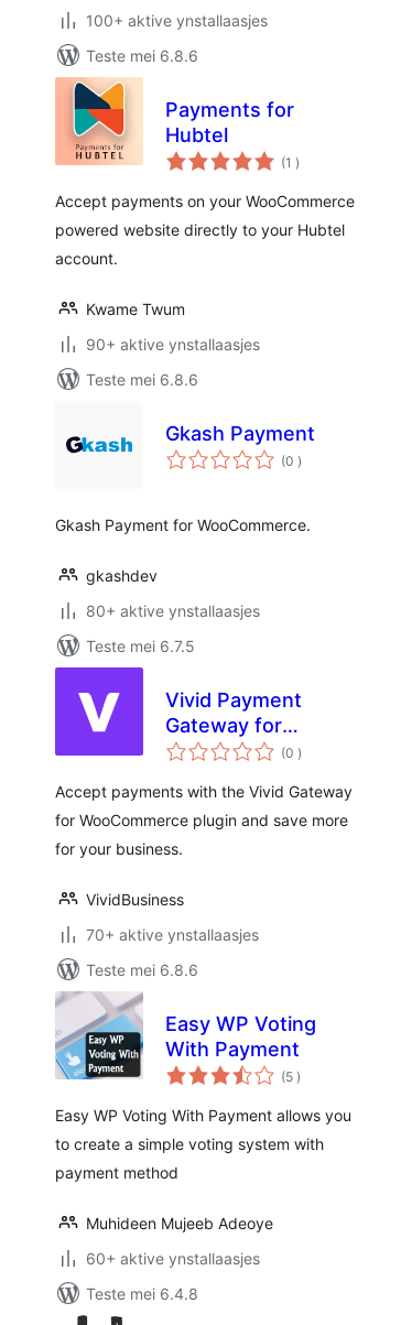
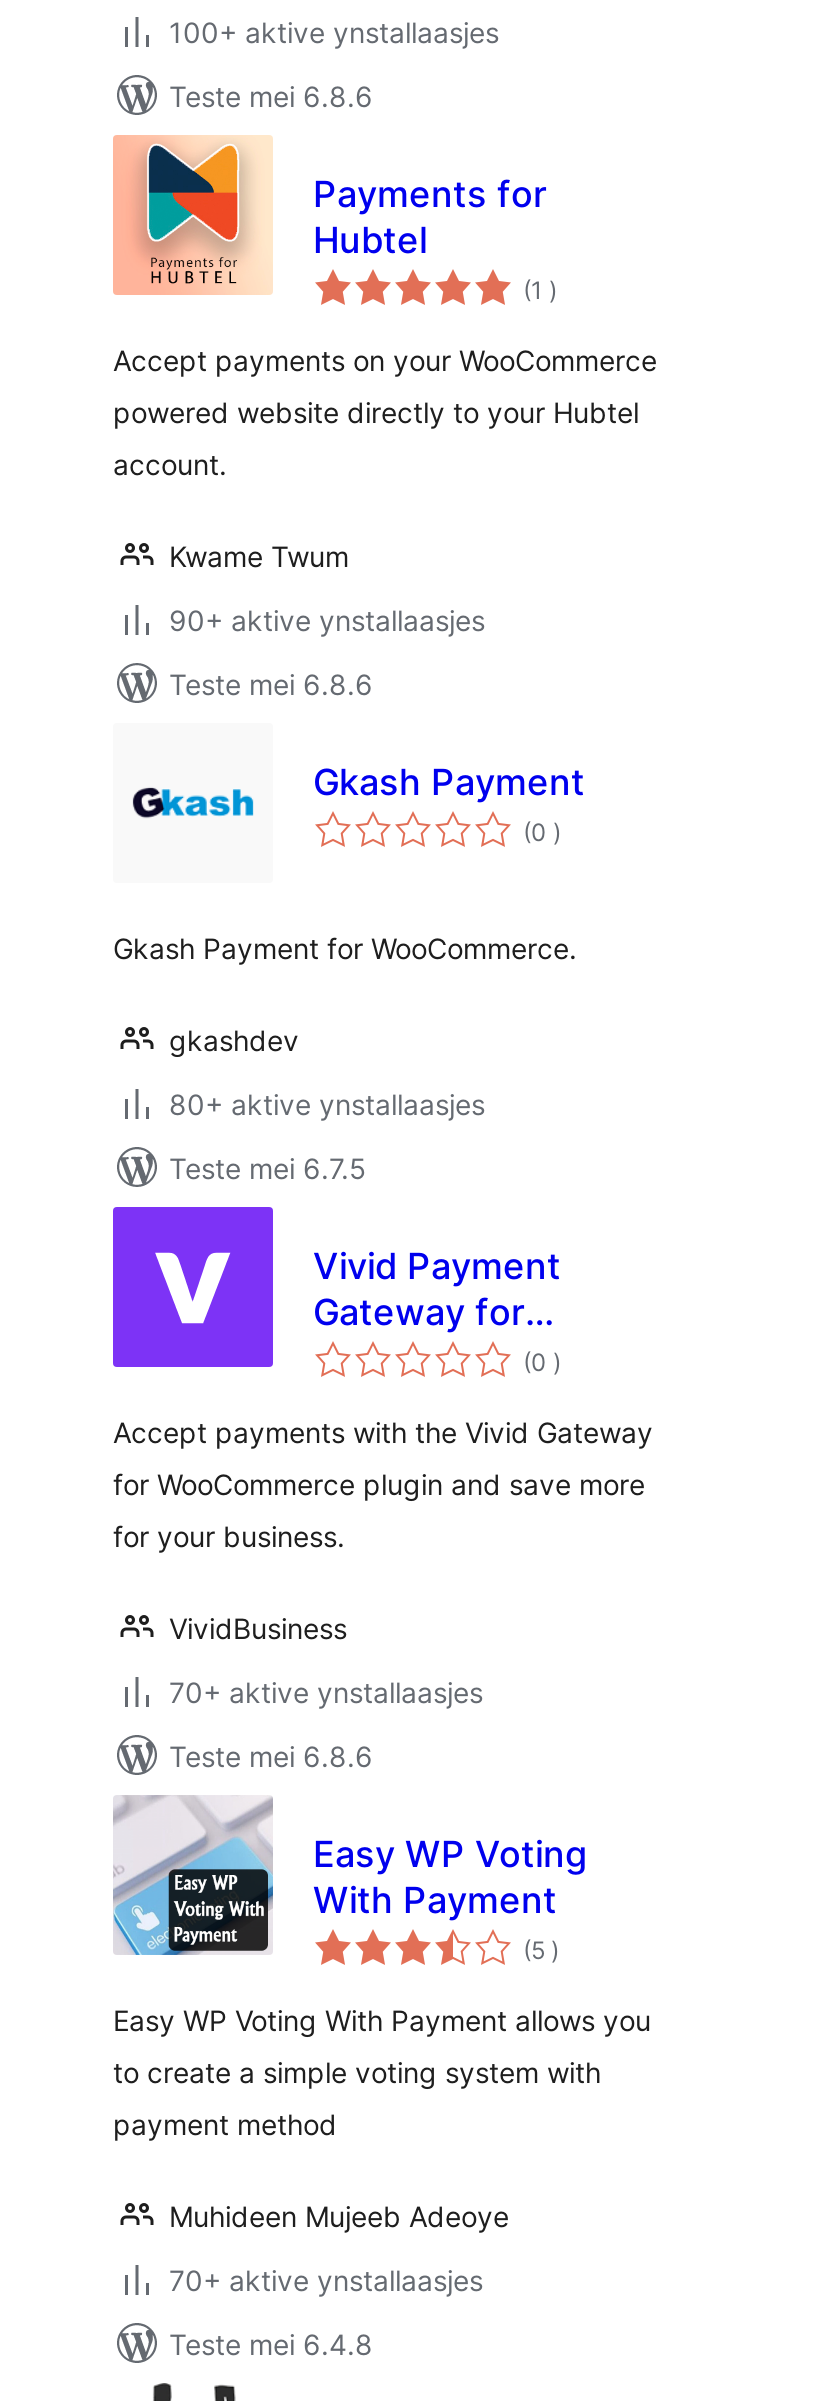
- 60+ aktive ynstallaasjes
+ 70+ aktive ynstallaasjes
